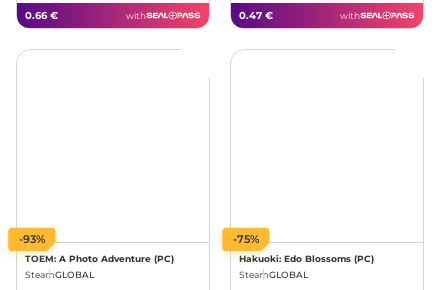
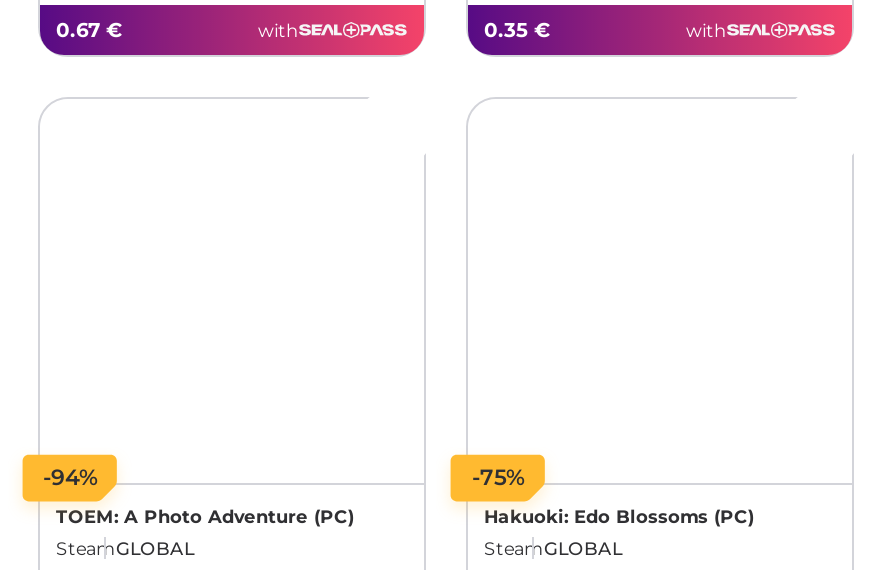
- 0.66 €
+ 0.67 €

- 0.47 €
+ 0.35 €

- -93%
+ -94%
